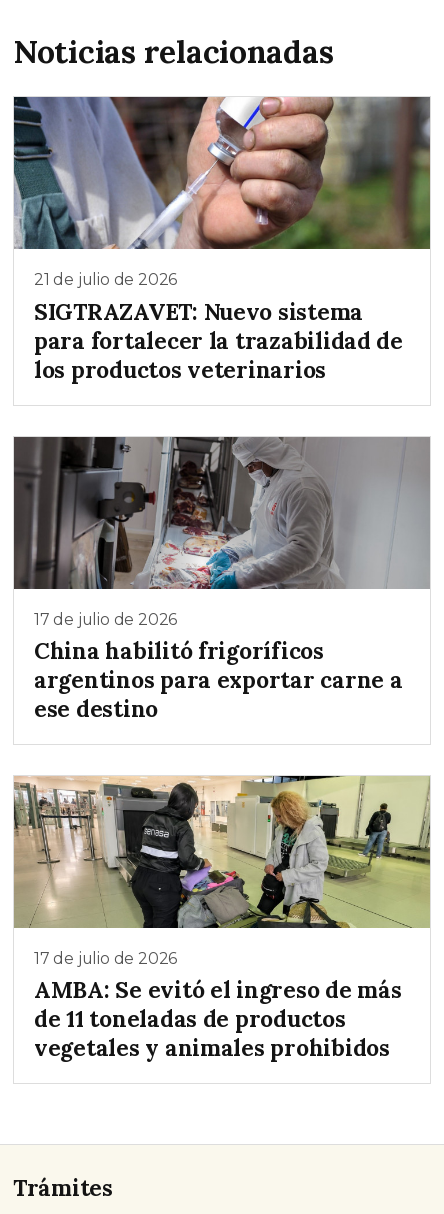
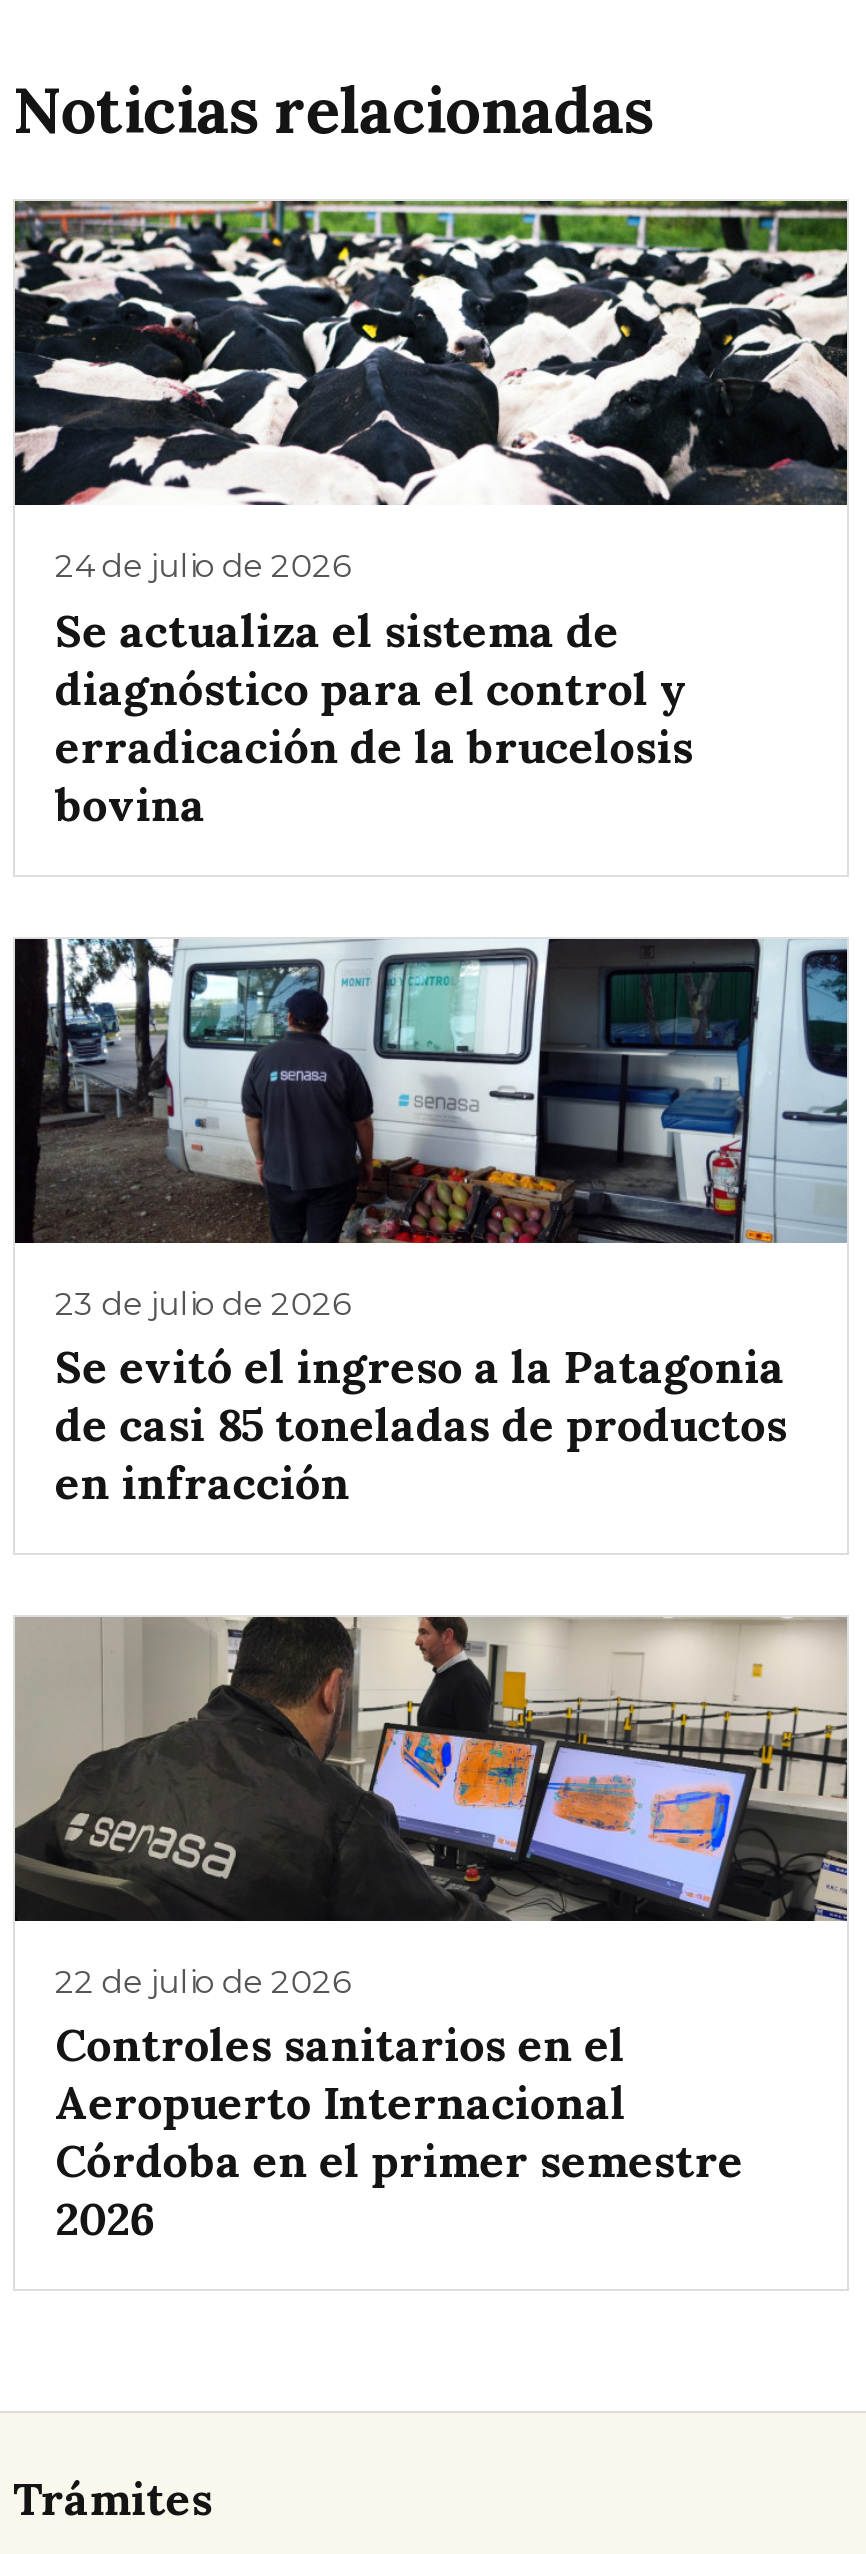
- [image]
- 21 de julio de 2026
- SIGTRAZAVET: Nuevo sistema
- para fortalecer la trazabilidad de
- los productos veterinarios
+ [image]
+ 24 de julio de 2026
+ Se actualiza el sistema de
+ diagnóstico para el control y
+ erradicación de la brucelosis
+ bovina

- [image]
- 17 de julio de 2026
- China habilitó frigoríficos
- argentinos para exportar carne a
- ese destino
+ [image]
+ 23 de julio de 2026
+ Se evitó el ingreso a la Patagonia
+ de casi 85 toneladas de productos
+ en infracción

- [image]
- 17 de julio de 2026
- AMBA: Se evitó el ingreso de más
- de 11 toneladas de productos
- vegetales y animales prohibidos
+ [image]
+ 22 de julio de 2026
+ Controles sanitarios en el
+ Aeropuerto Internacional
+ Córdoba en el primer semestre
+ 2026
